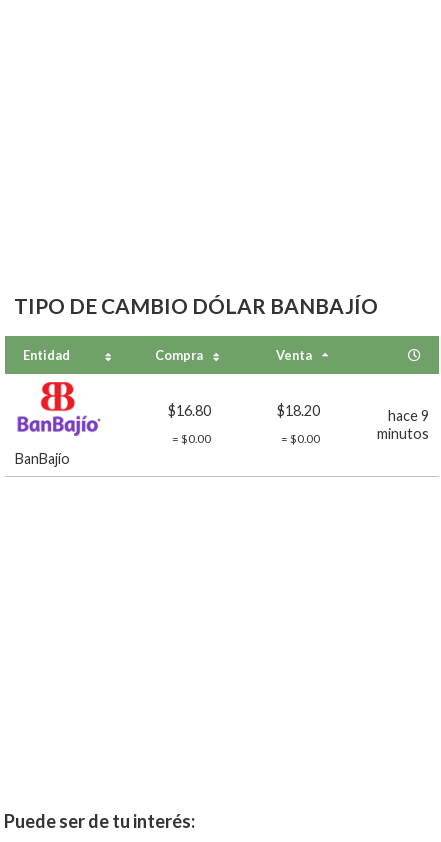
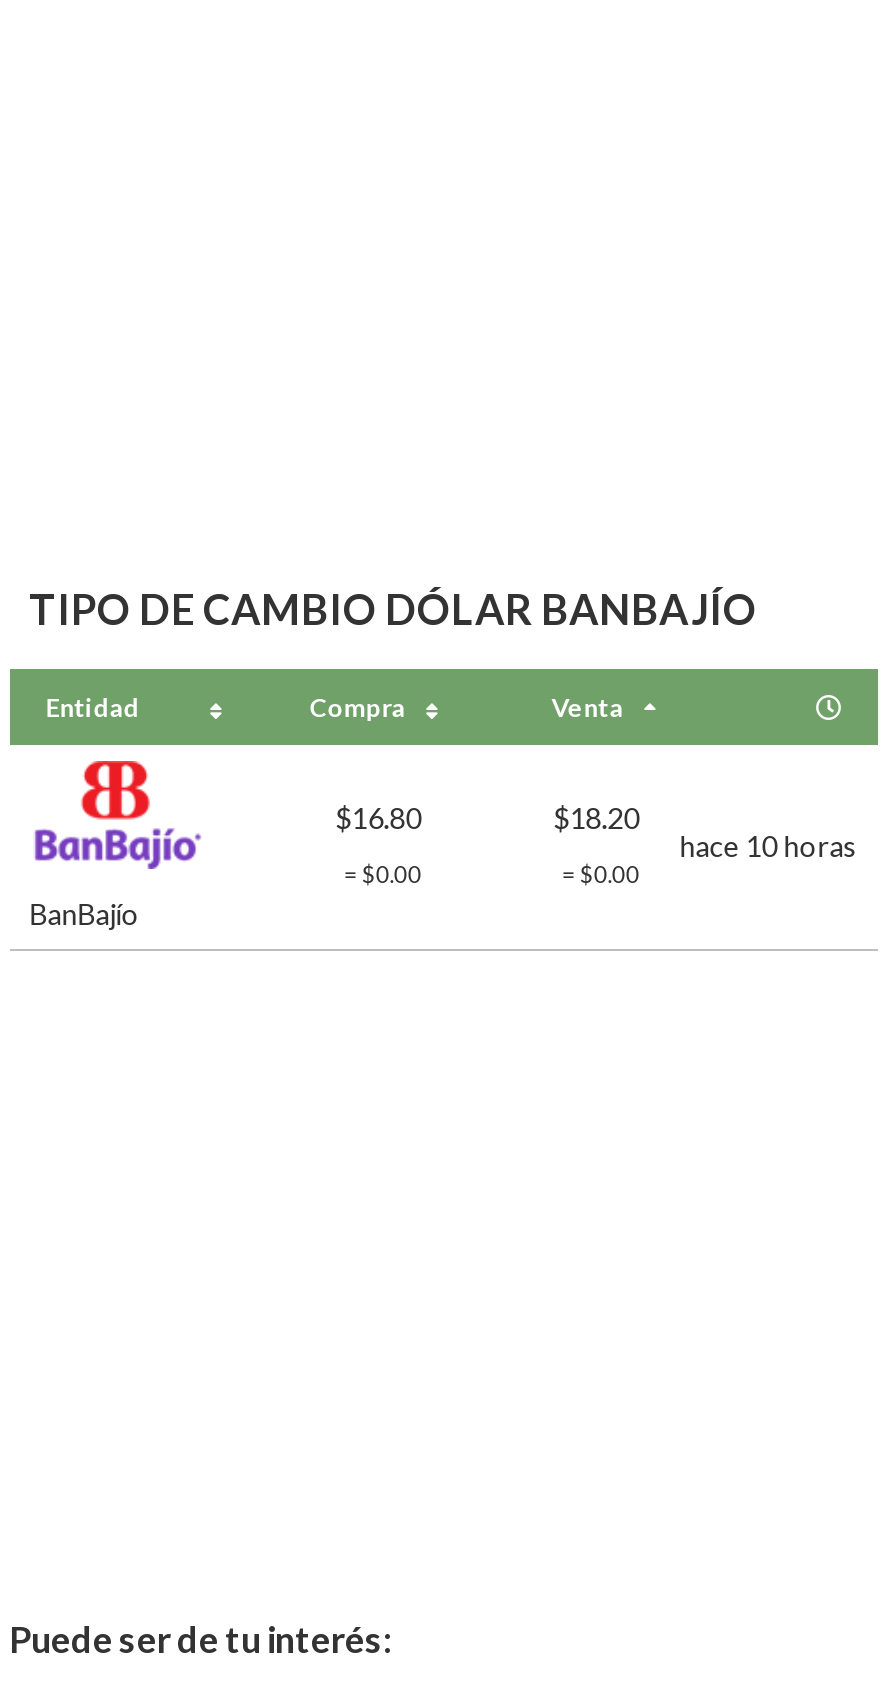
- hace 9
- minutos
+ hace 10 horas
